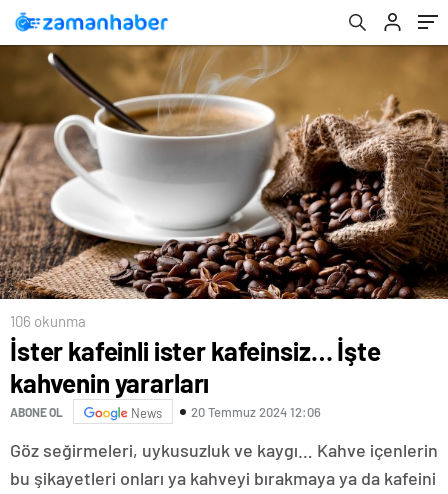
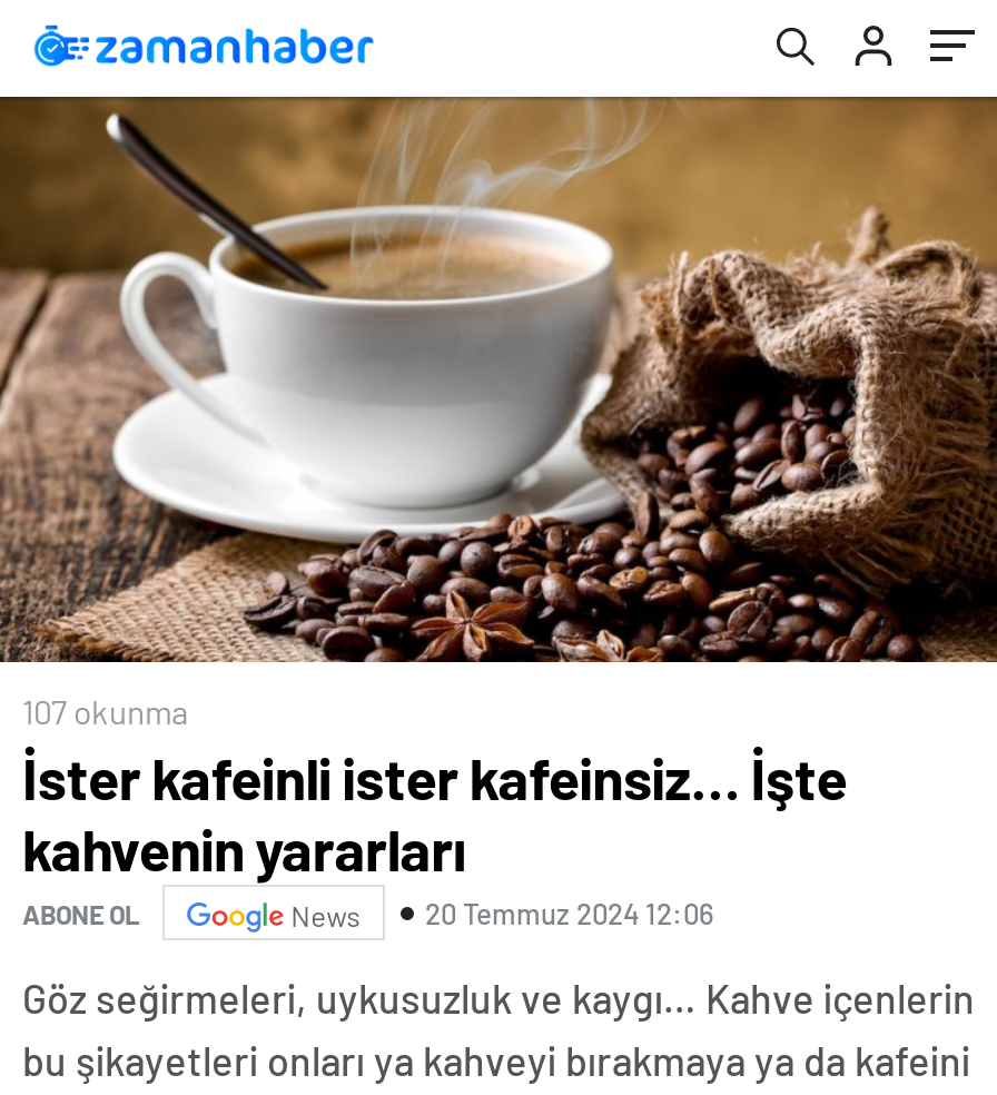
- 106 okunma
+ 107 okunma
